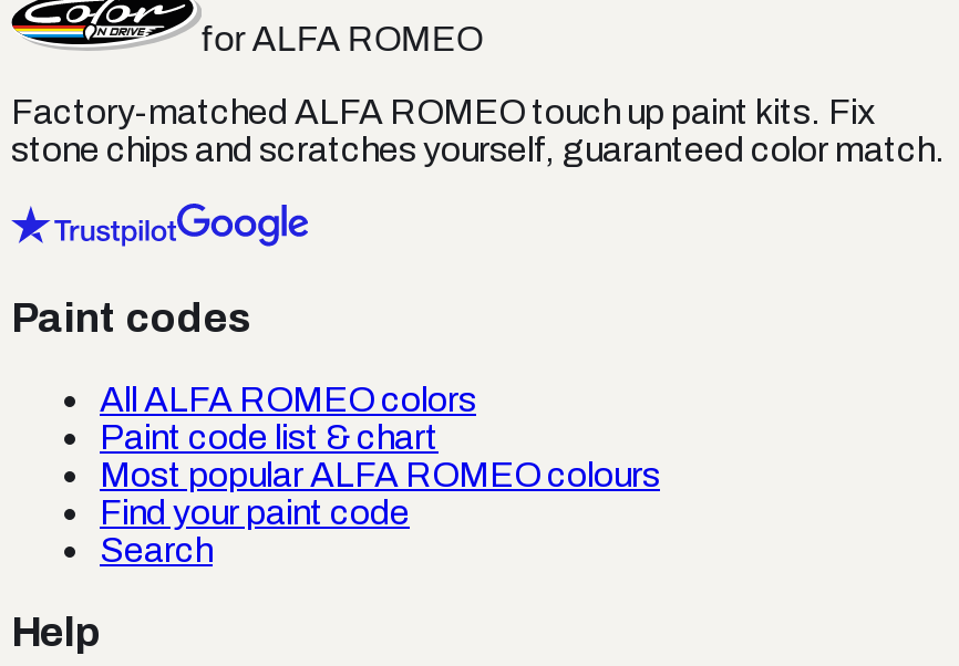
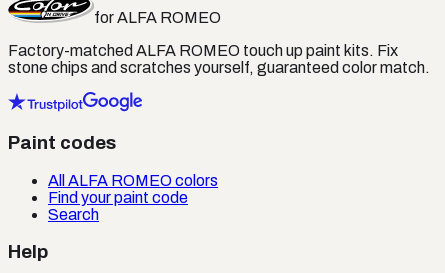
- Paint code list & chart
- Most popular ALFA ROMEO colours
